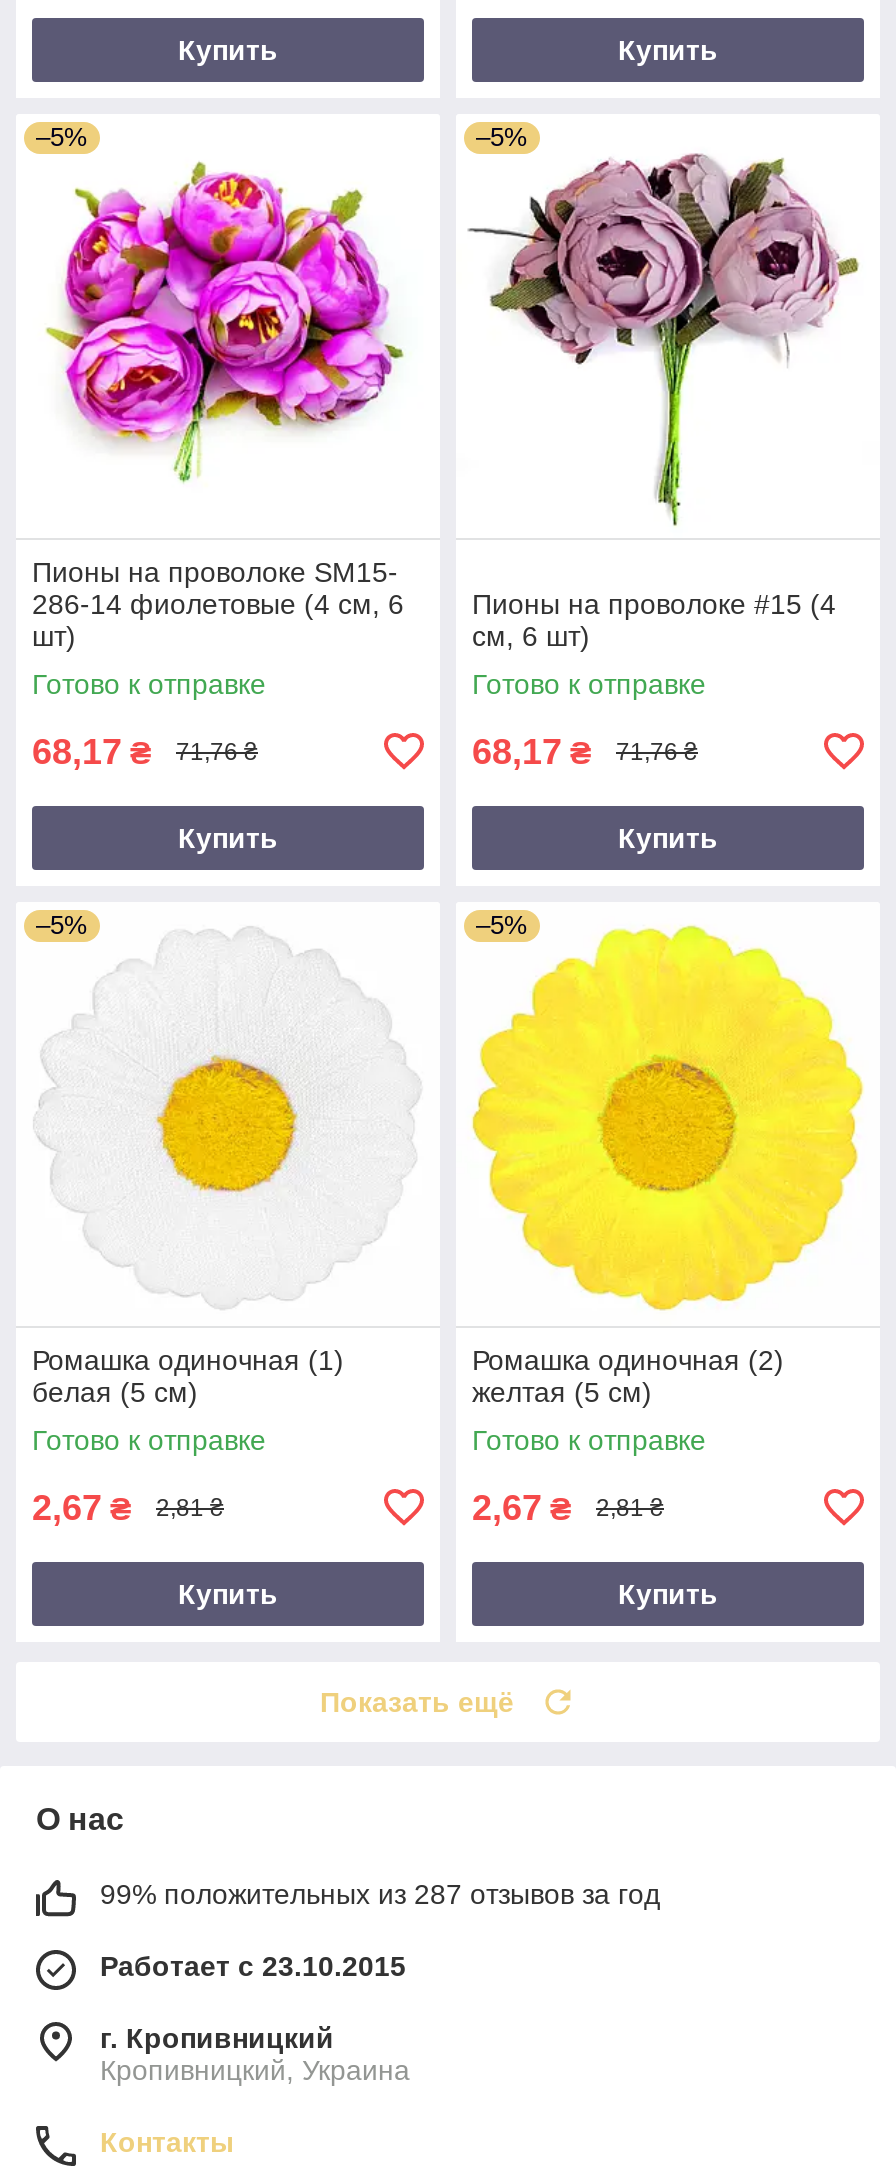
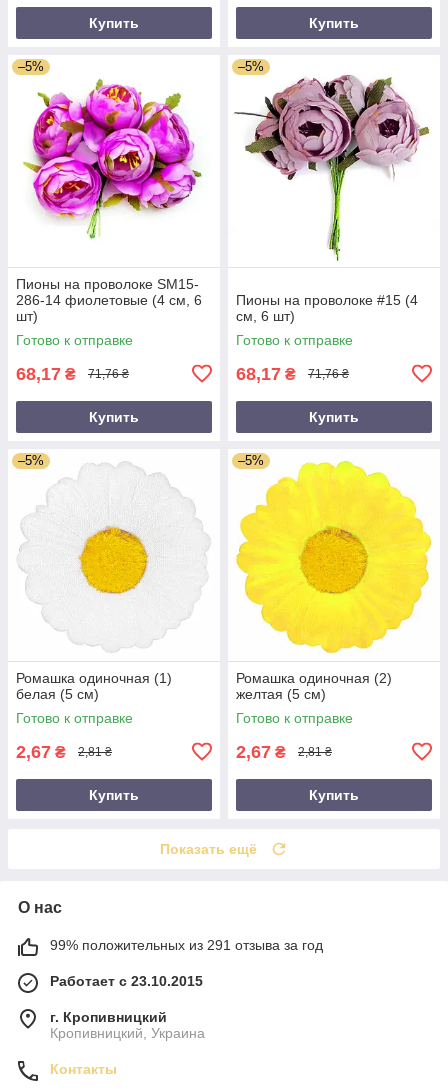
- 99% положительных из 287 отзывов за год
+ 99% положительных из 291 отзыва за год
